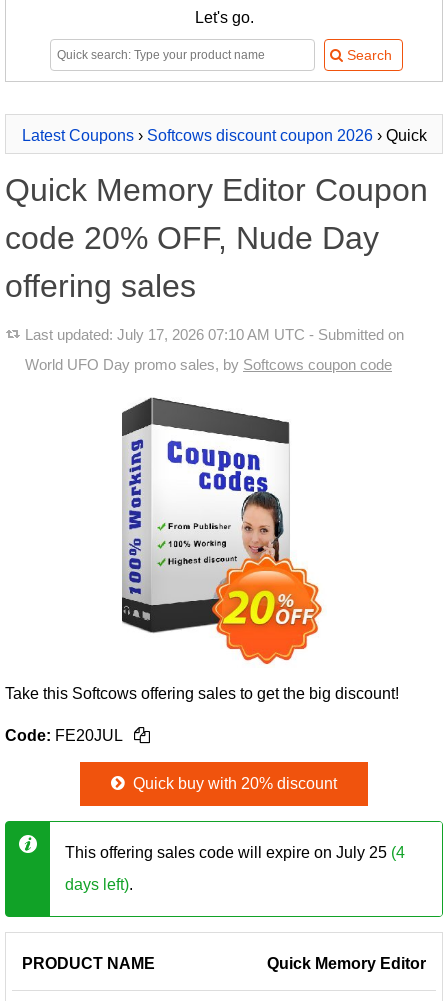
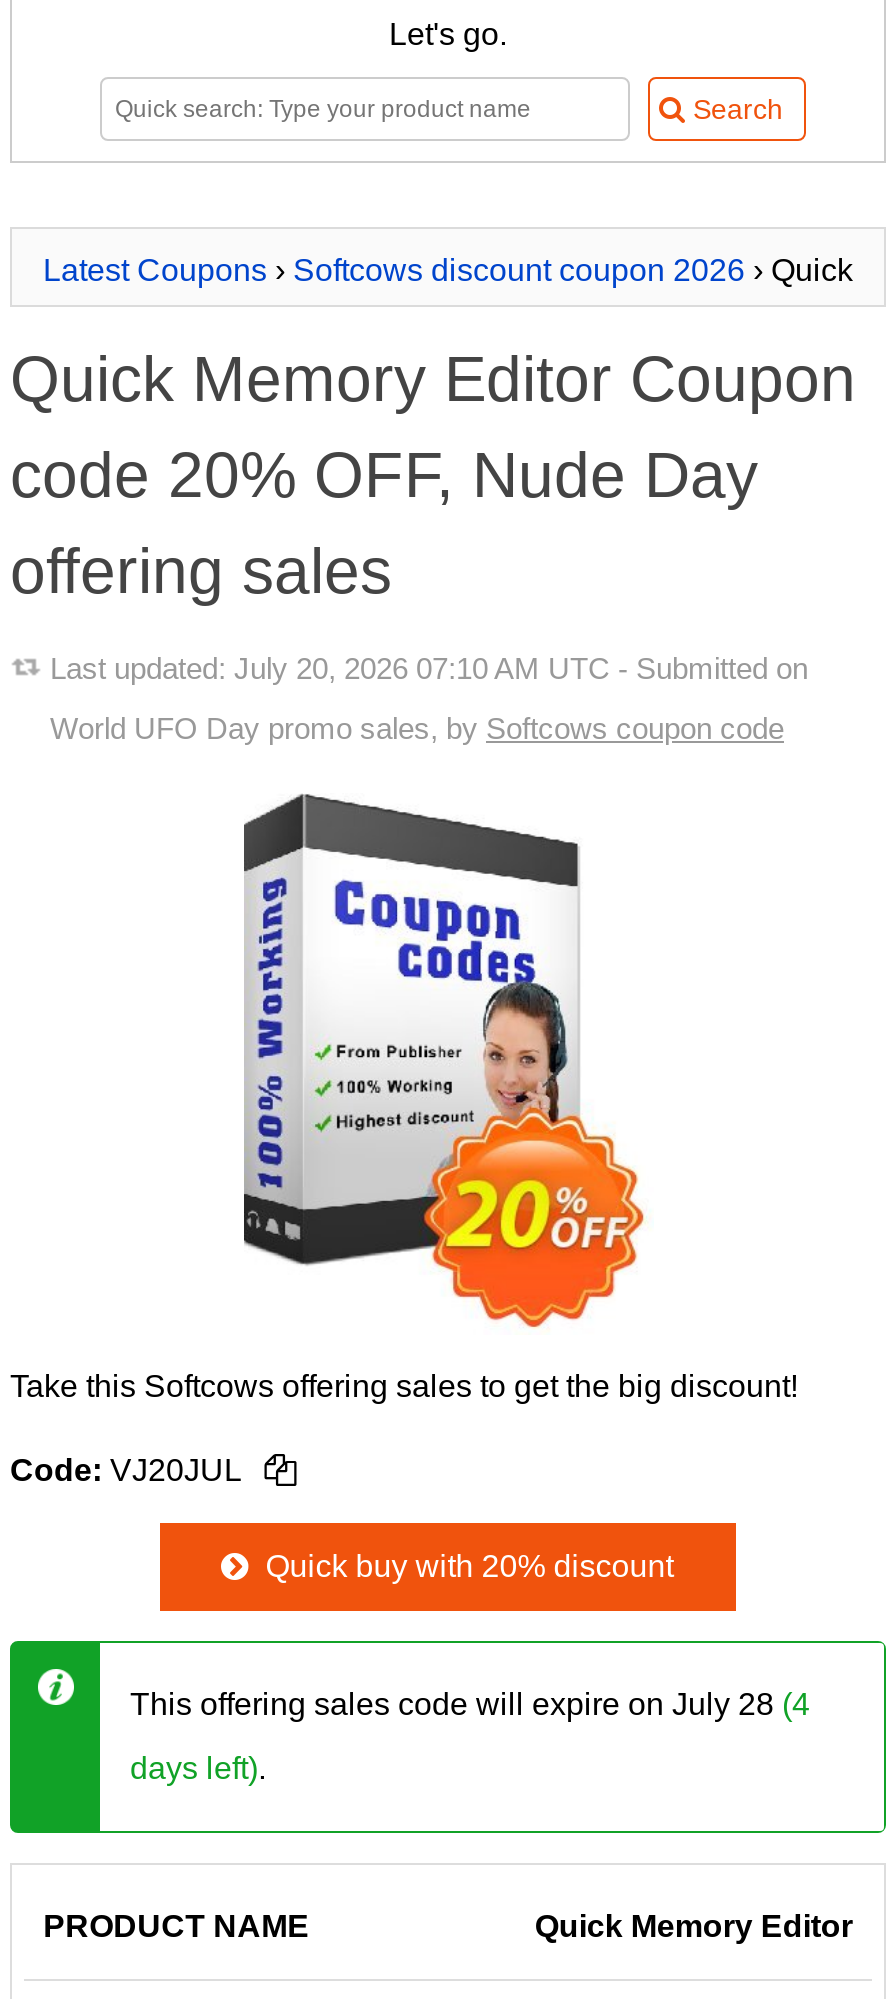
- Last updated: July 17, 2026 07:10 AM UTC - Submitted on
+ Last updated: July 20, 2026 07:10 AM UTC - Submitted on

- Code: FE20JUL
+ Code: VJ20JUL

- This offering sales code will expire on July 25 (4
+ This offering sales code will expire on July 28 (4
